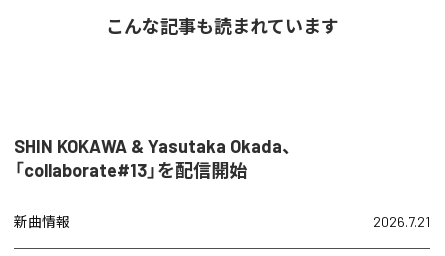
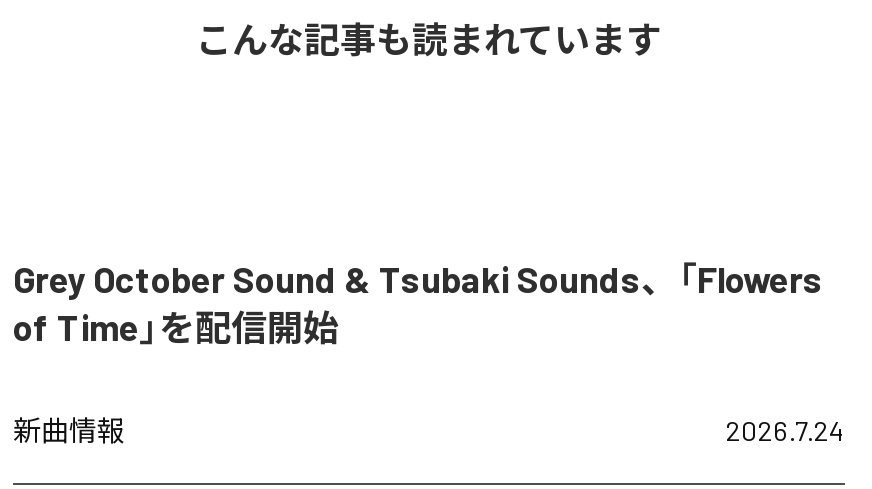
- SHIN KOKAWA & Yasutaka Okada、
- 「collaborate#13」を配信開始
+ Grey October Sound & Tsubaki Sounds、「Flowers
+ of Time」を配信開始

- 2026.7.21
+ 2026.7.24
